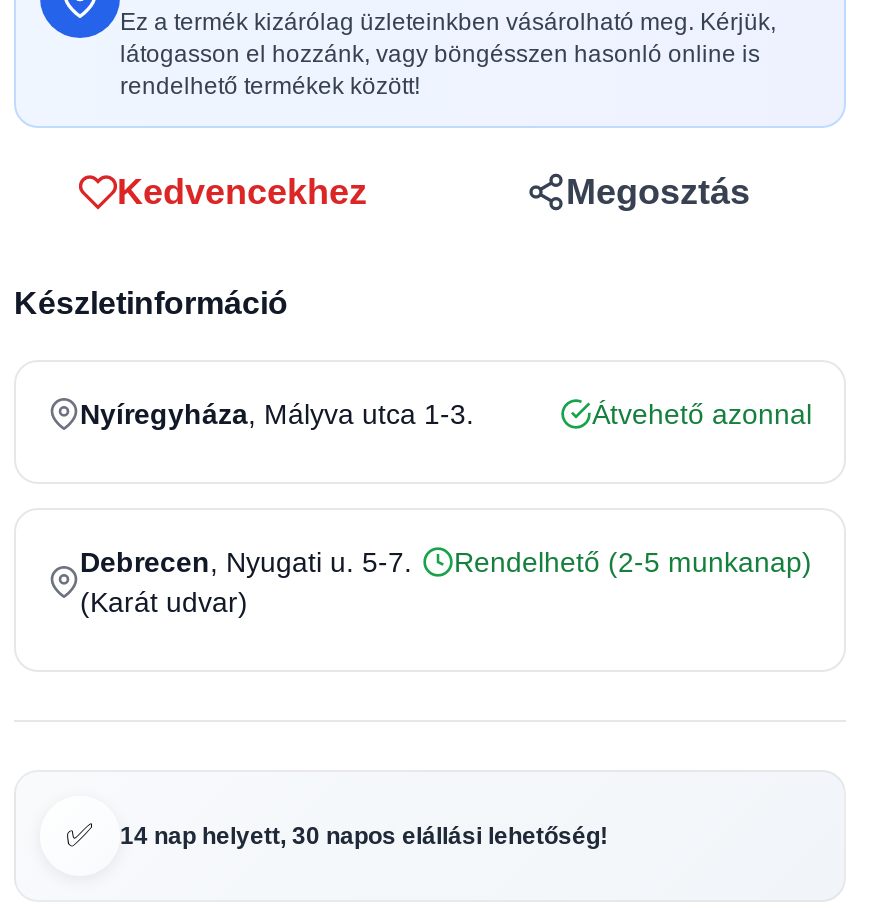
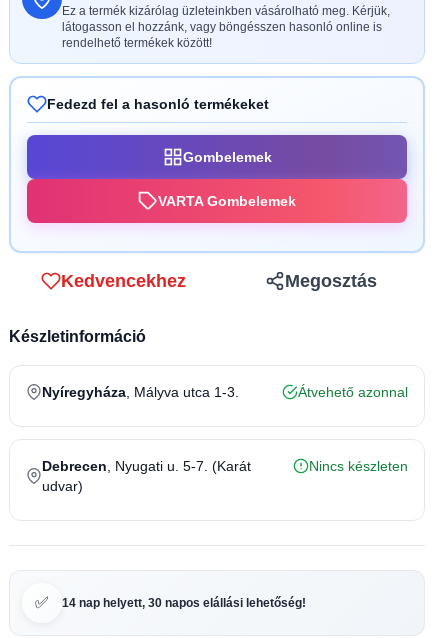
+ [image]
+ Fedezd fel a hasonló termékeket
+ Gombelemek
+ VARTA Gombelemek

- Rendelhető (2-5 munkanap)
+ Nincs készleten
